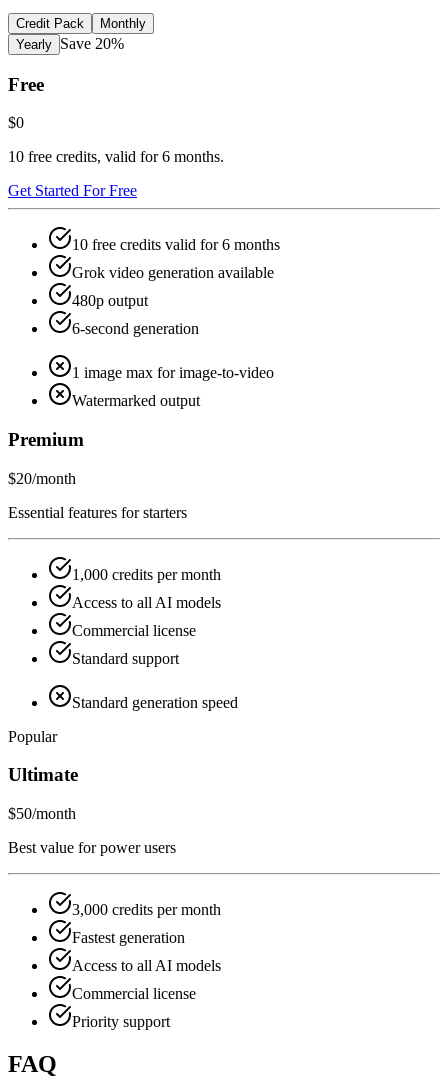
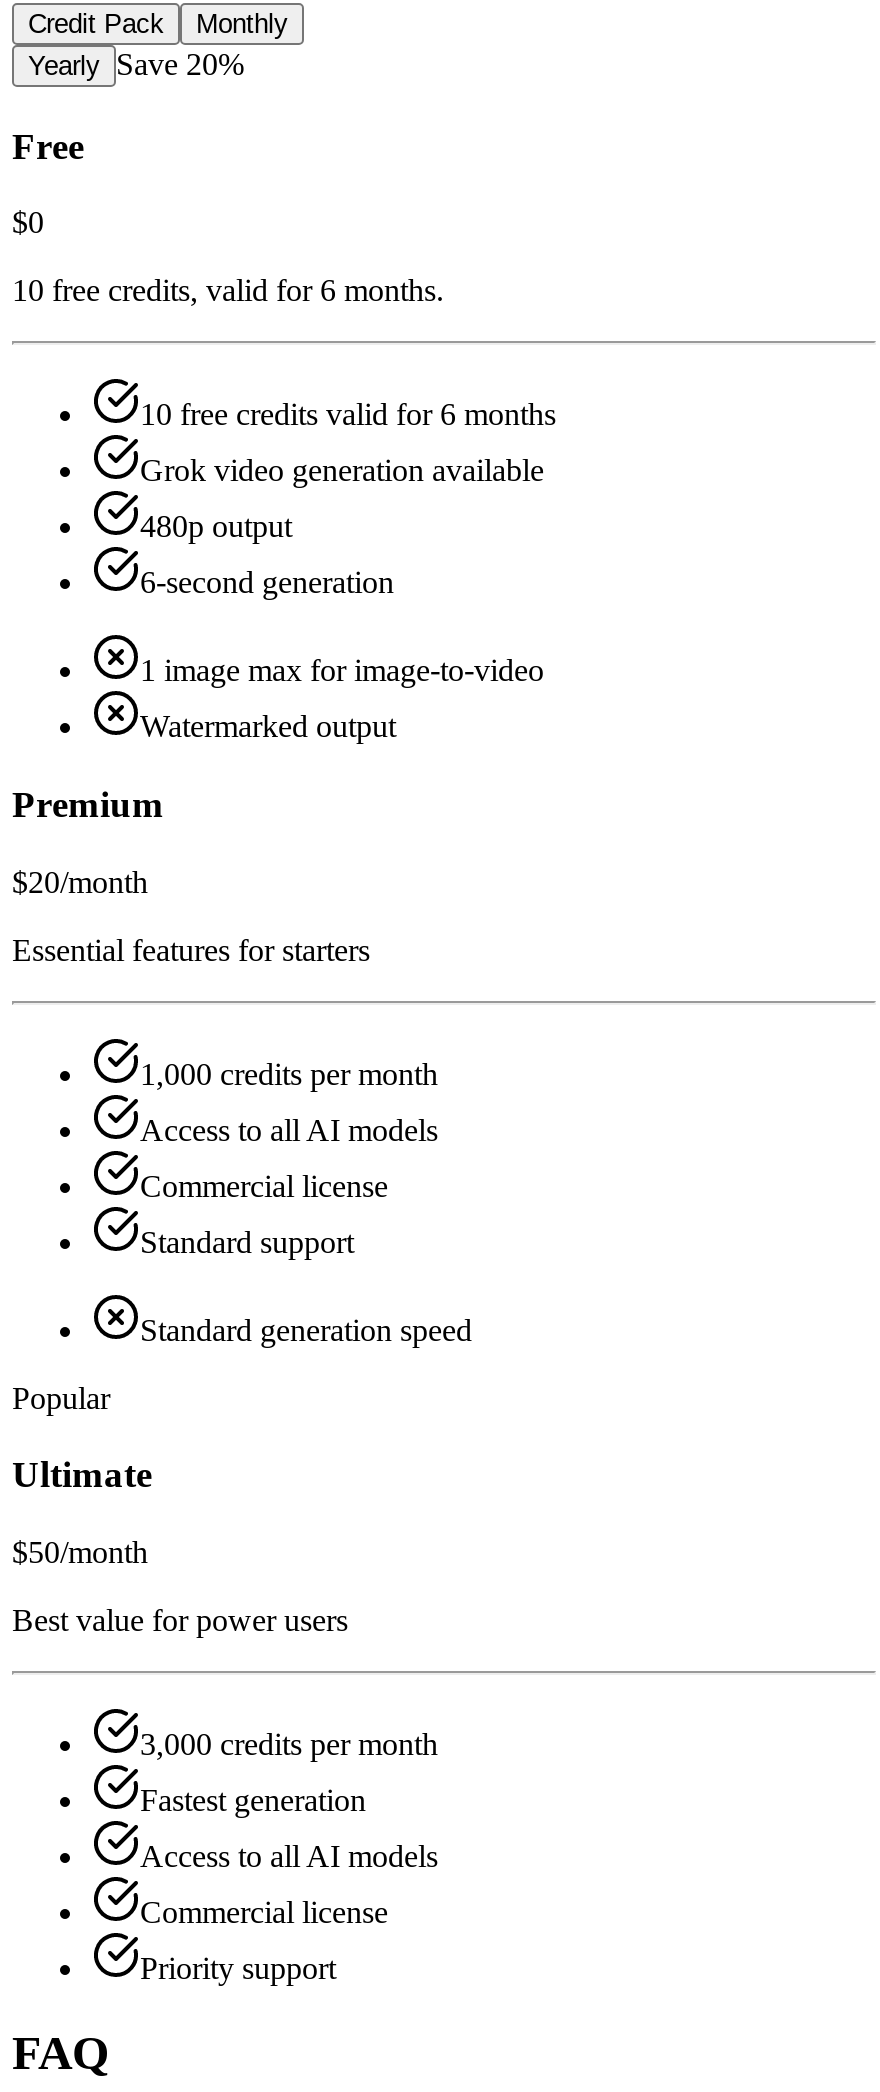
- Get Started For Free
